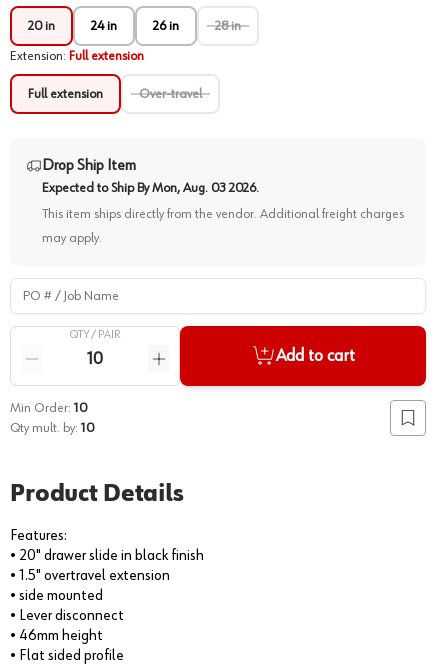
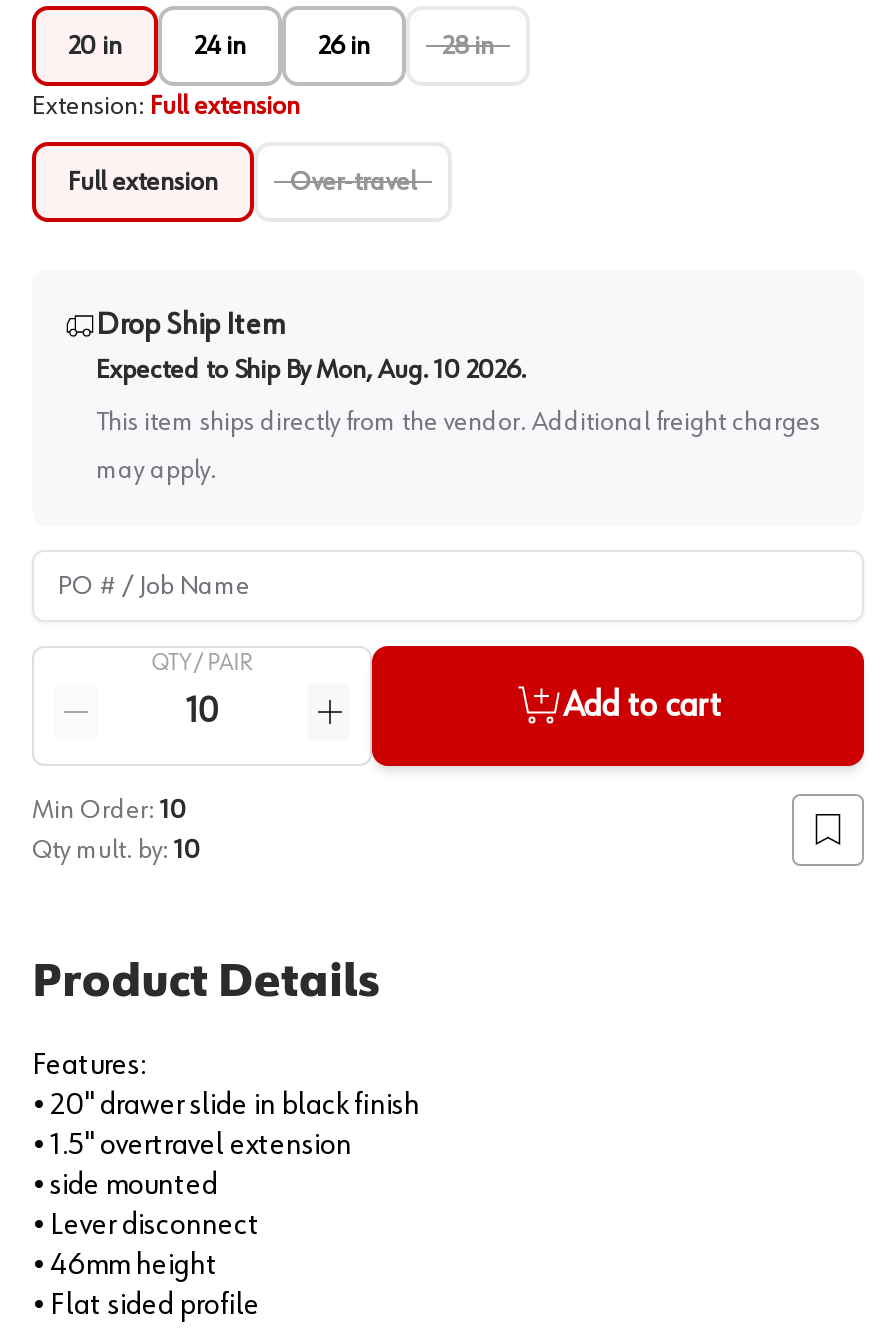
- Expected to Ship By Mon, Aug. 03 2026.
+ Expected to Ship By Mon, Aug. 10 2026.
